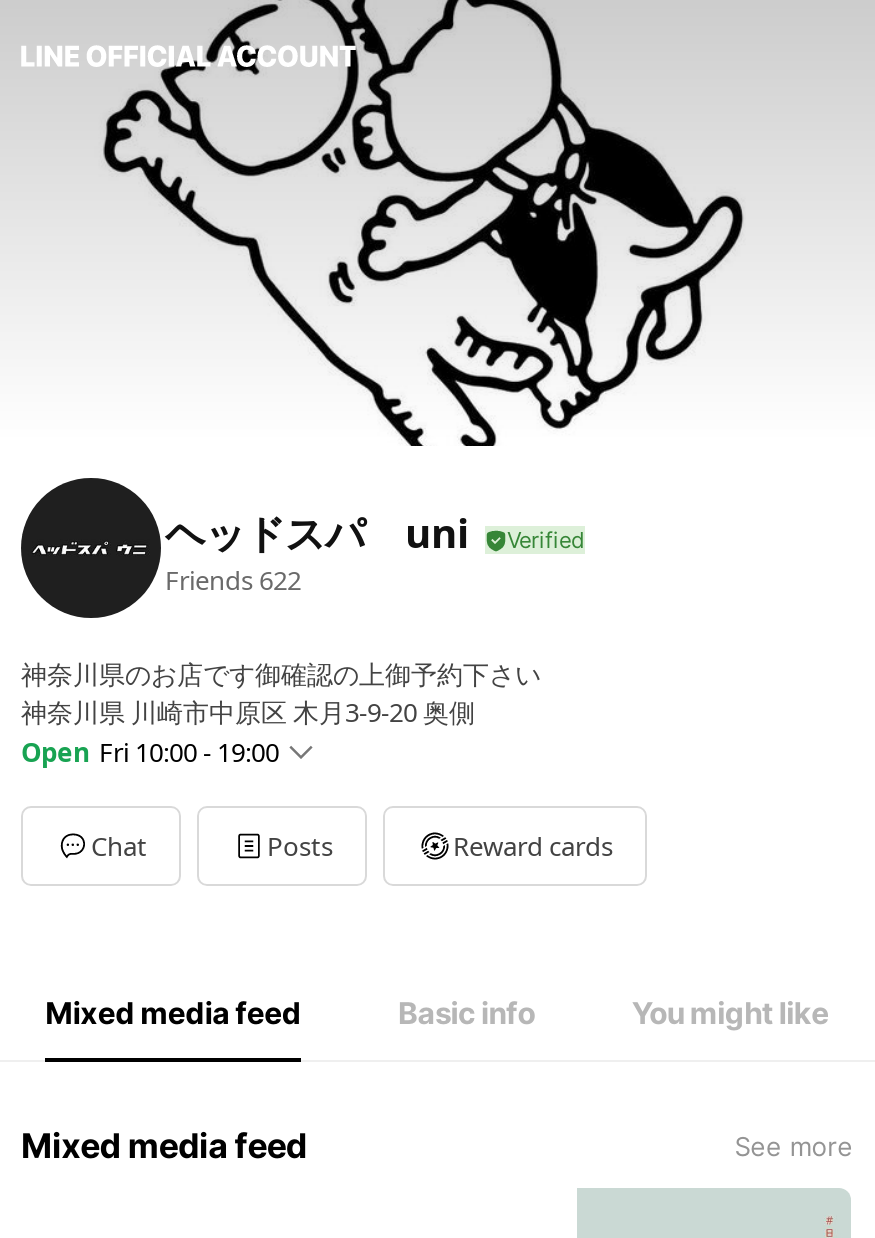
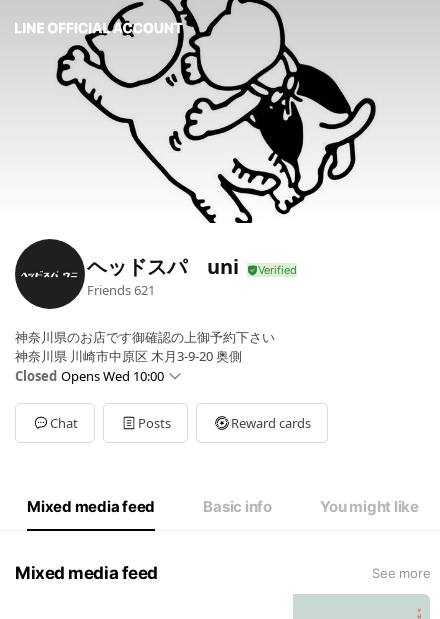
- Friends 622
+ Friends 621

- Open Fri 10:00 - 19:00
+ Closed Opens Wed 10:00
